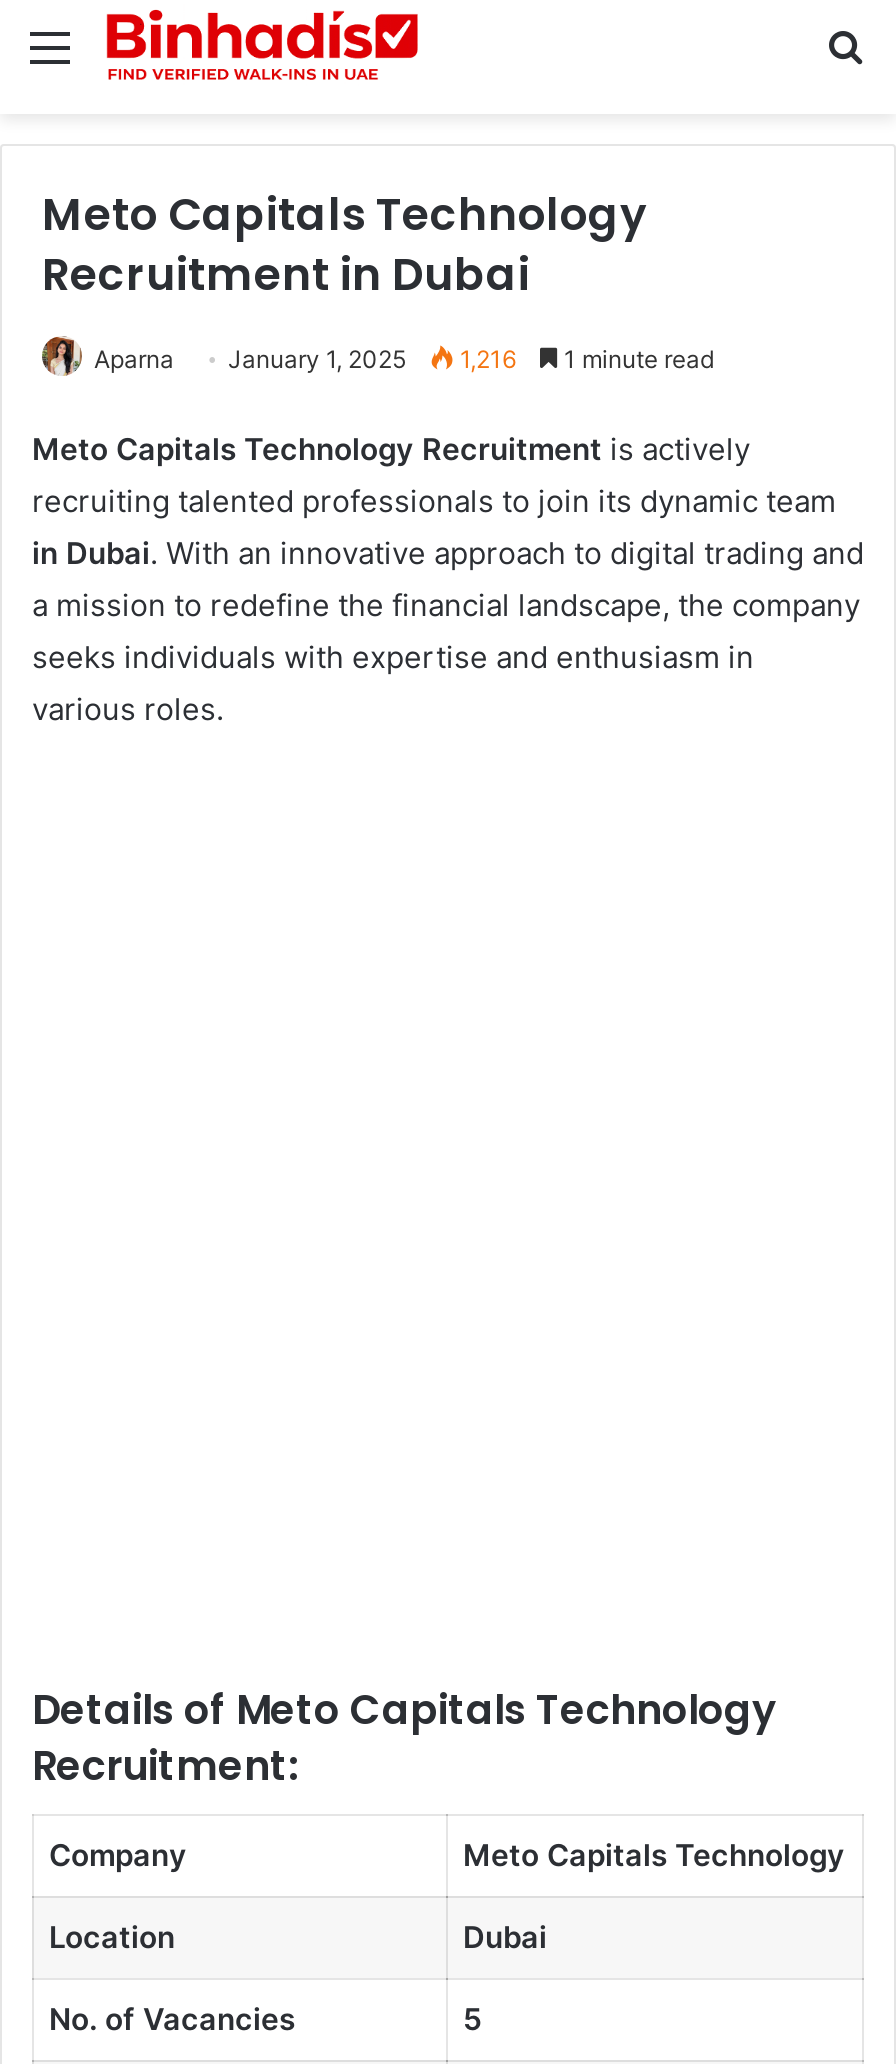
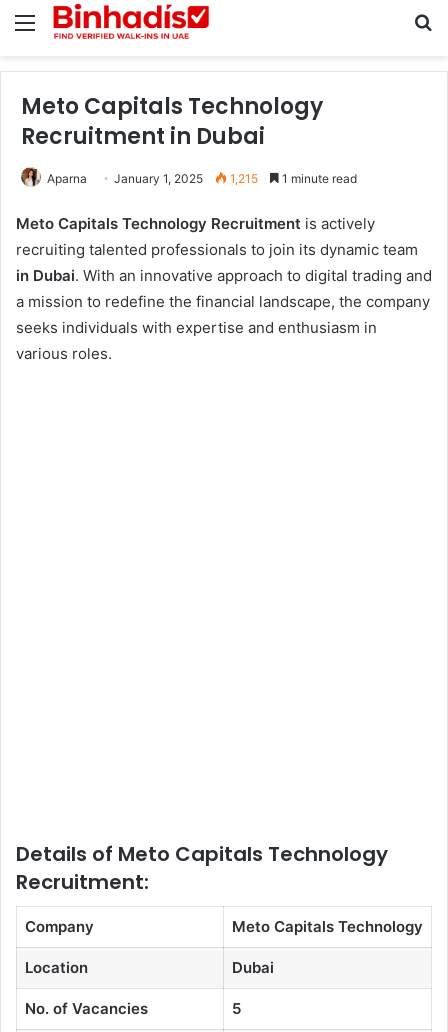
- Aparna January 1, 2025 1,216 1 minute read
+ Aparna January 1, 2025 1,215 1 minute read
